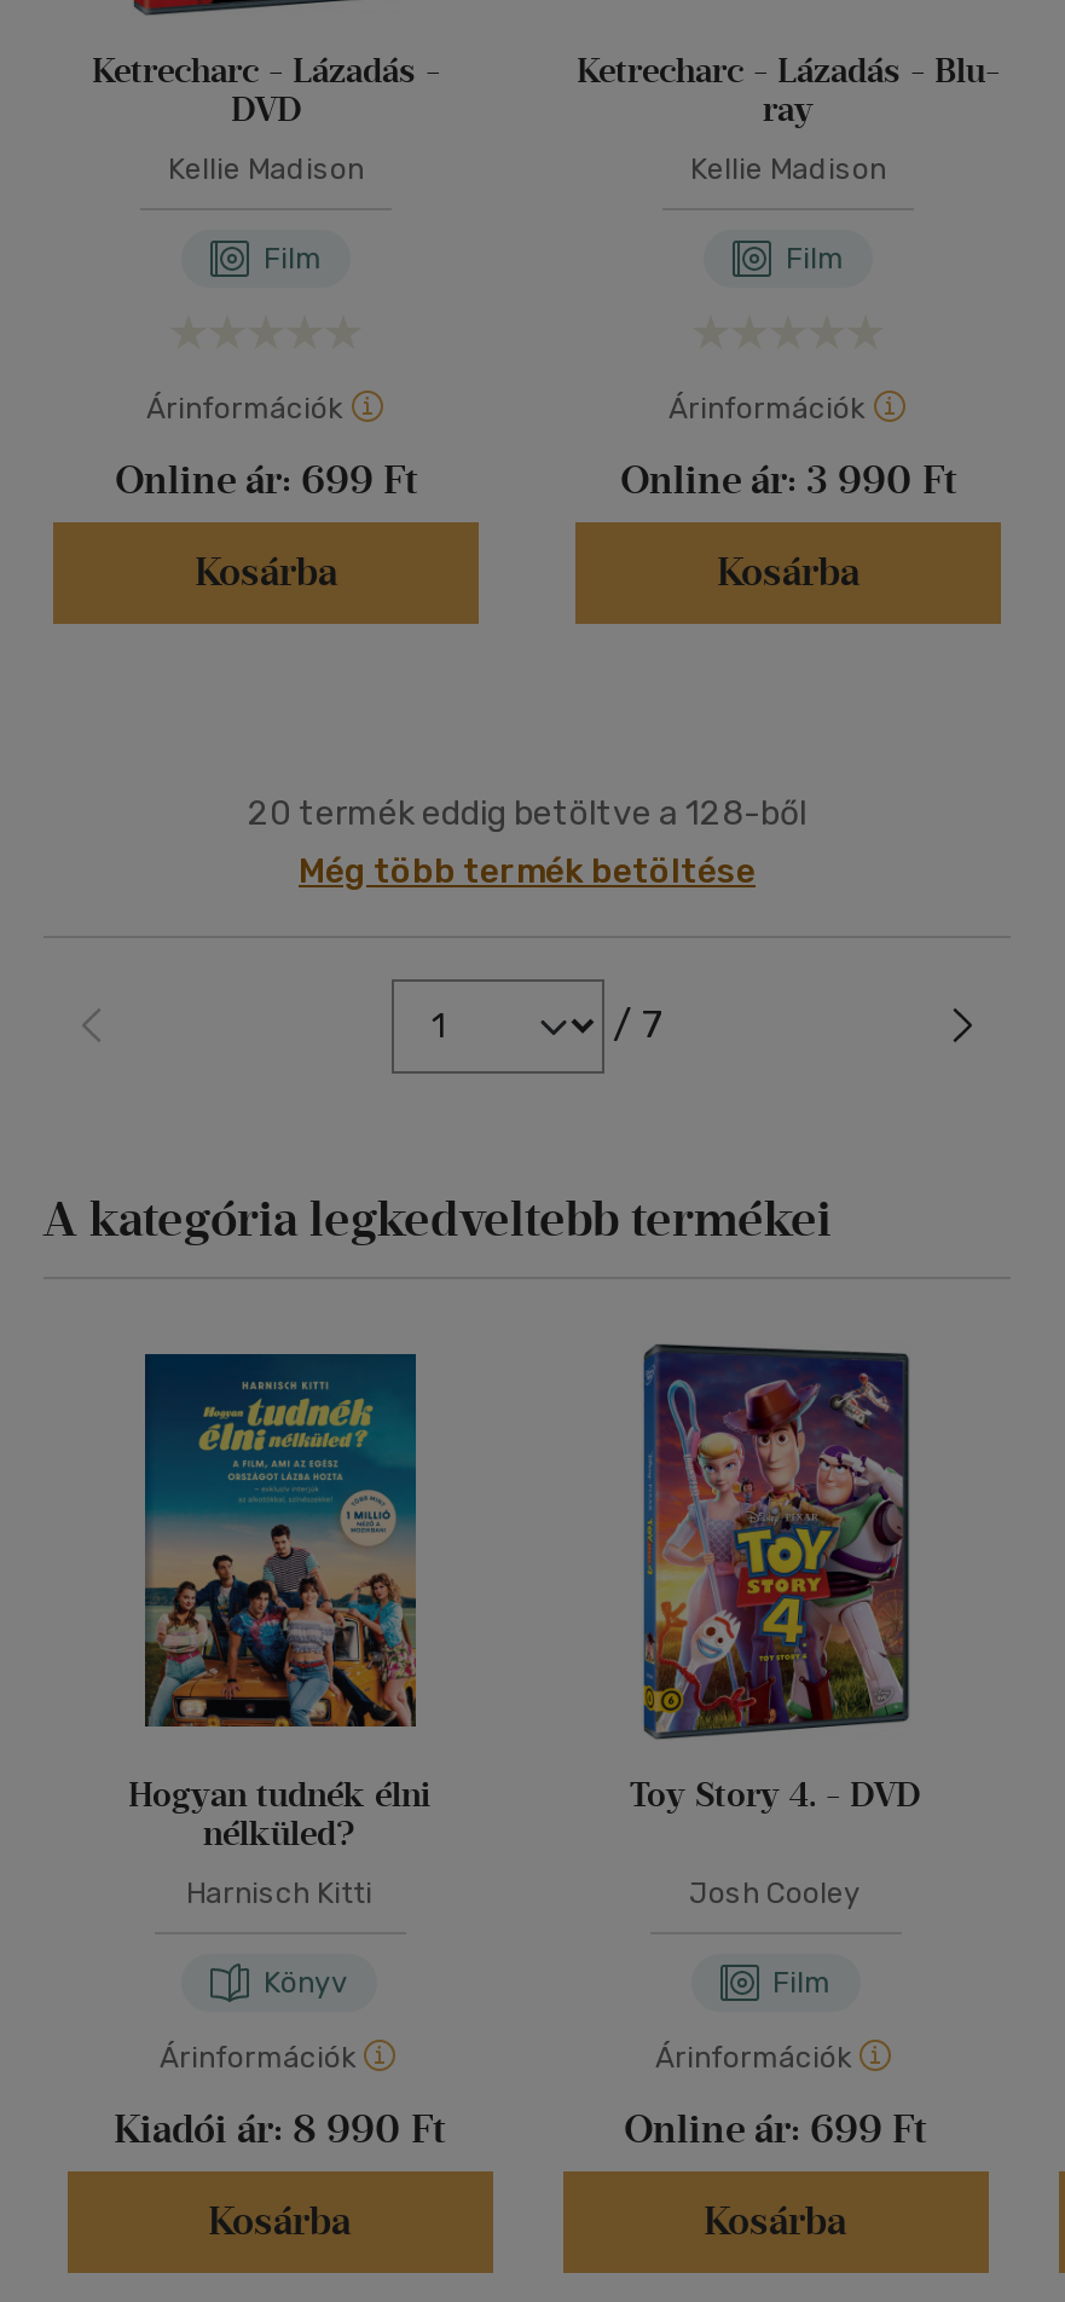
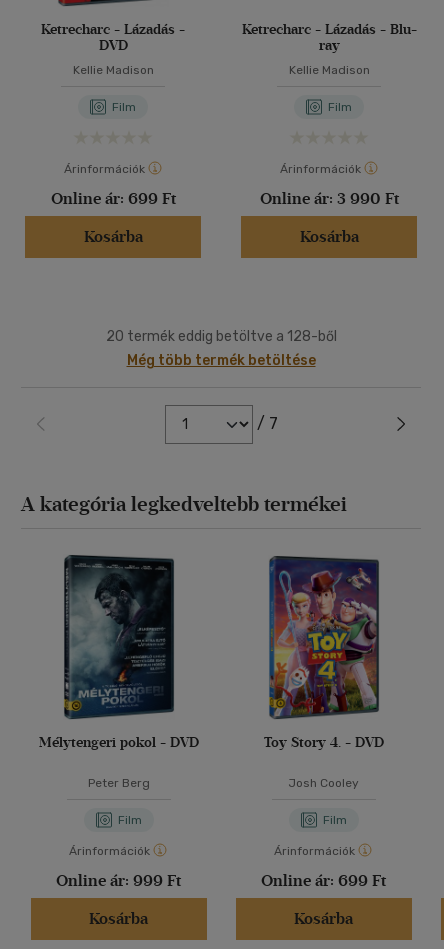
- [image]
- Hogyan tudnék élni
- nélküled?
+ [image]
+ Mélytengeri pokol - DVD

- Harnisch Kitti
+ Peter Berg

- Könyv
+ Film

- Kiadói ár: 8 990 Ft
+ Online ár: 999 Ft
